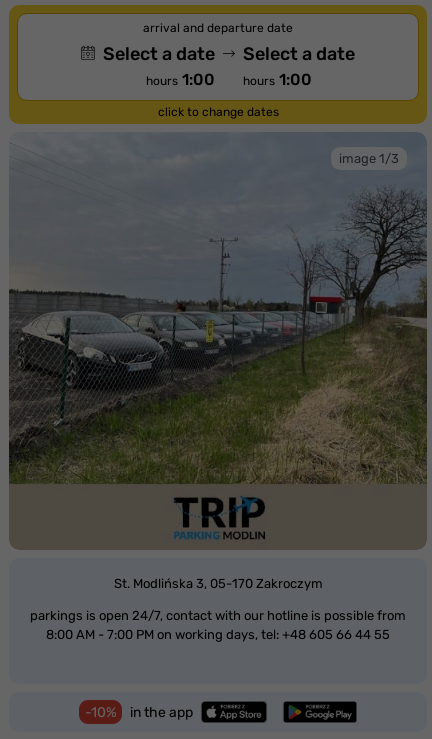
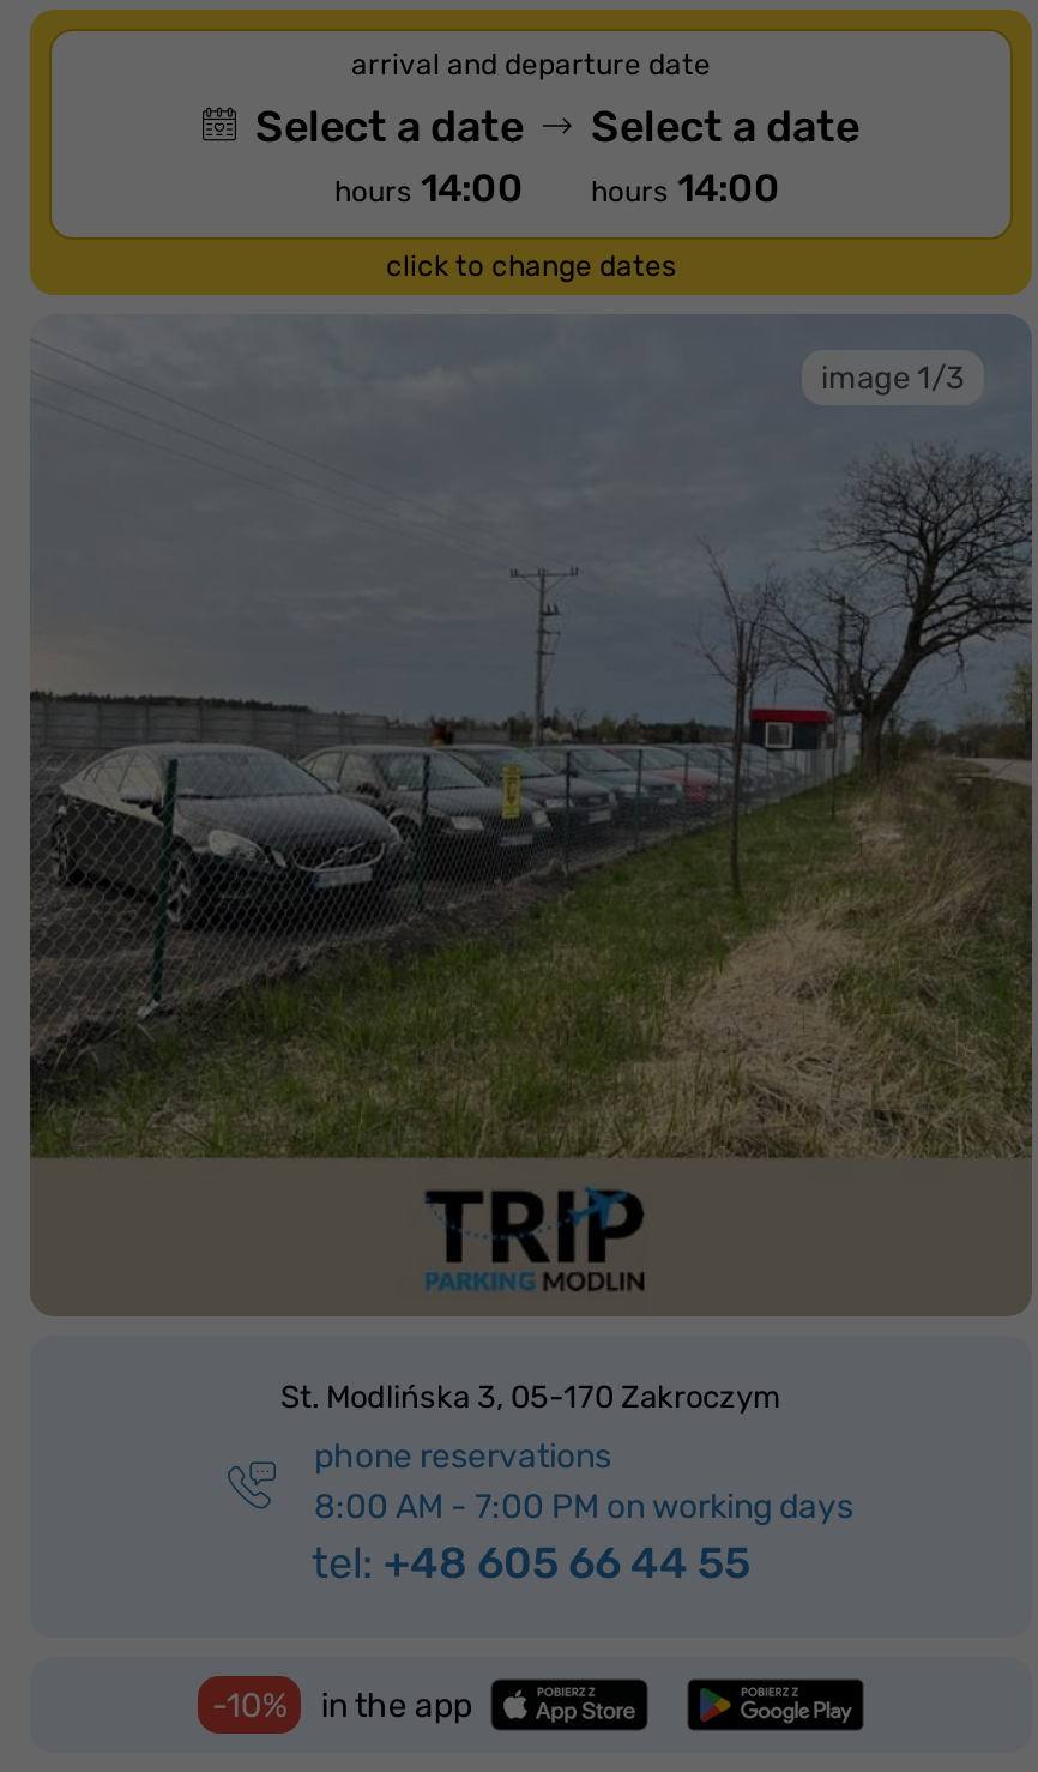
- hours 1:00
+ hours 14:00

- hours 1:00
+ hours 14:00

- parkings is open 24/7, contact with our hotline is possible from
- 8:00 AM - 7:00 PM on working days, tel: +48 605 66 44 55
+ phone reservations
+ 8:00 AM - 7:00 PM on working days
+ tel: +48 605 66 44 55
